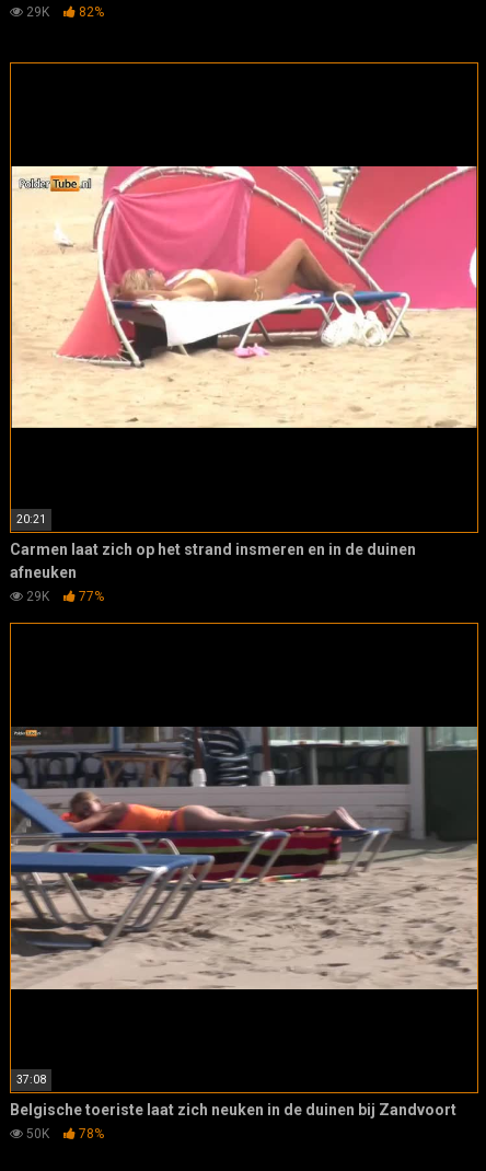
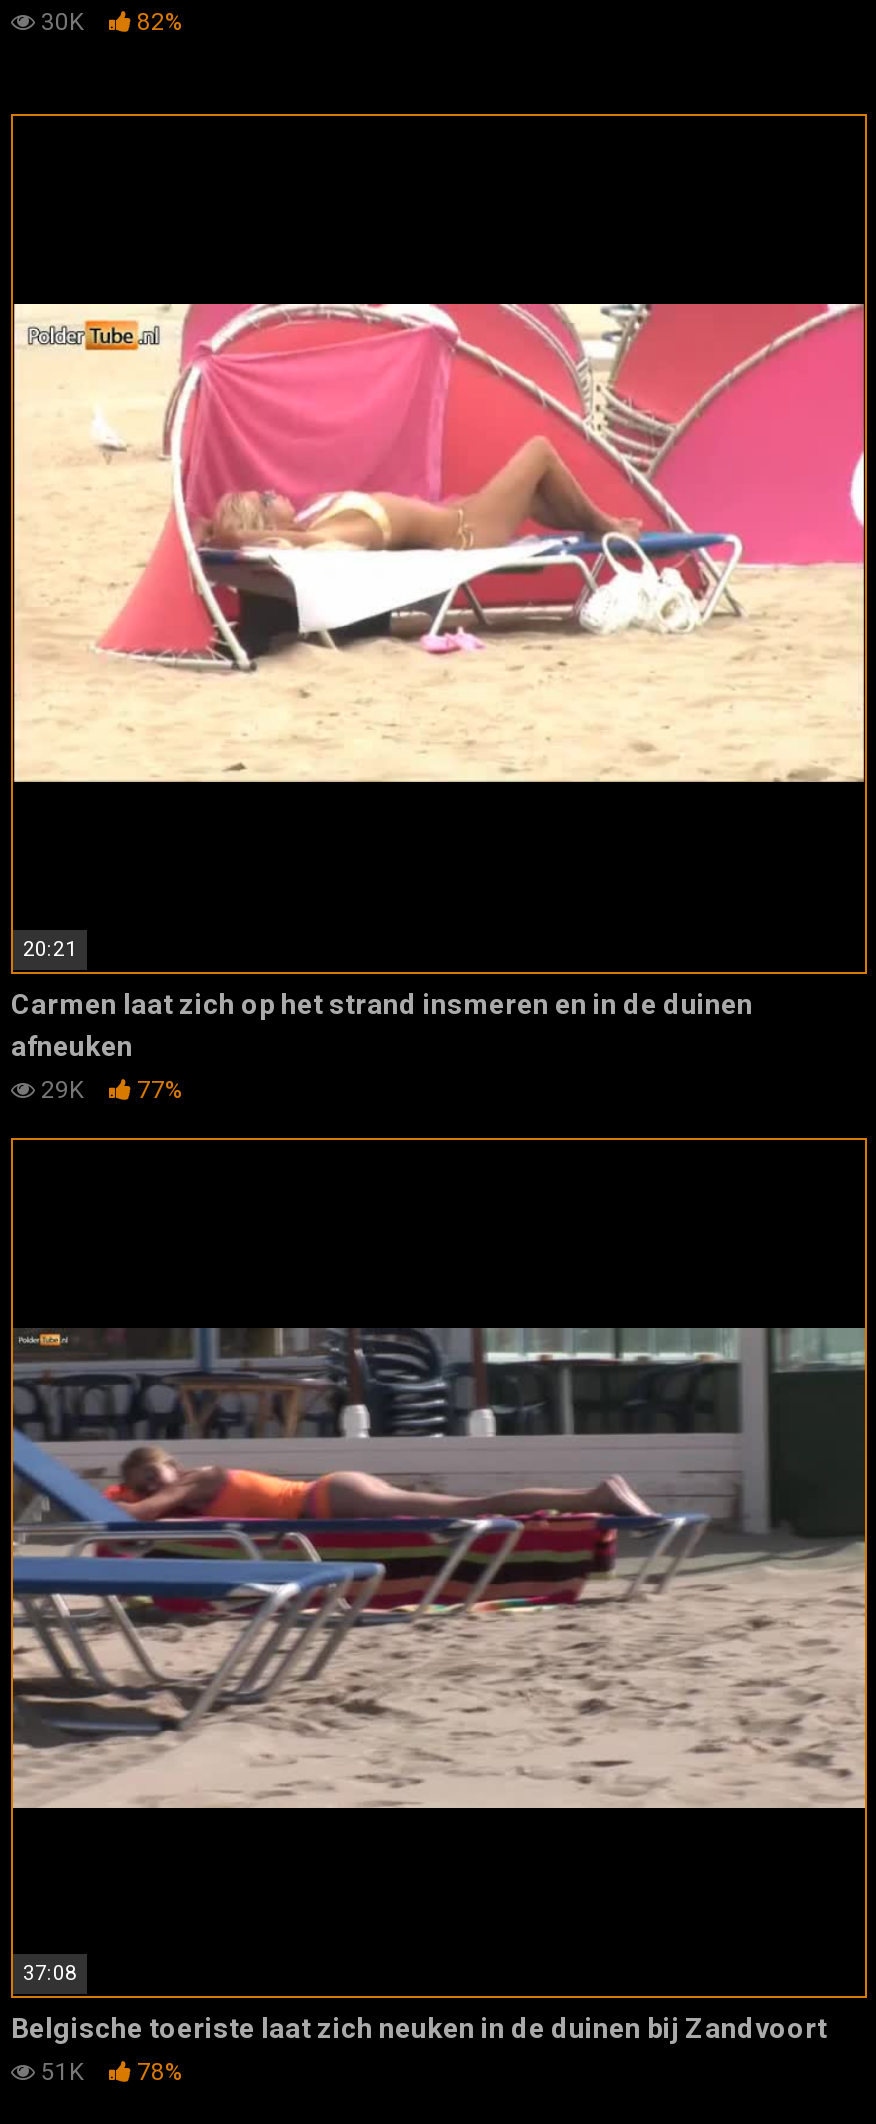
- 29K 82%
+ 30K 82%

- 50K 78%
+ 51K 78%
